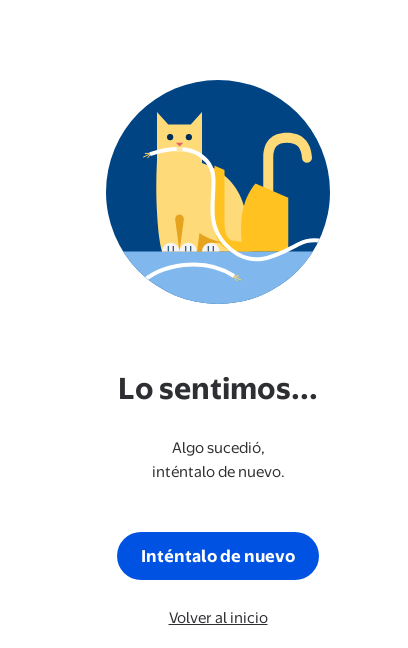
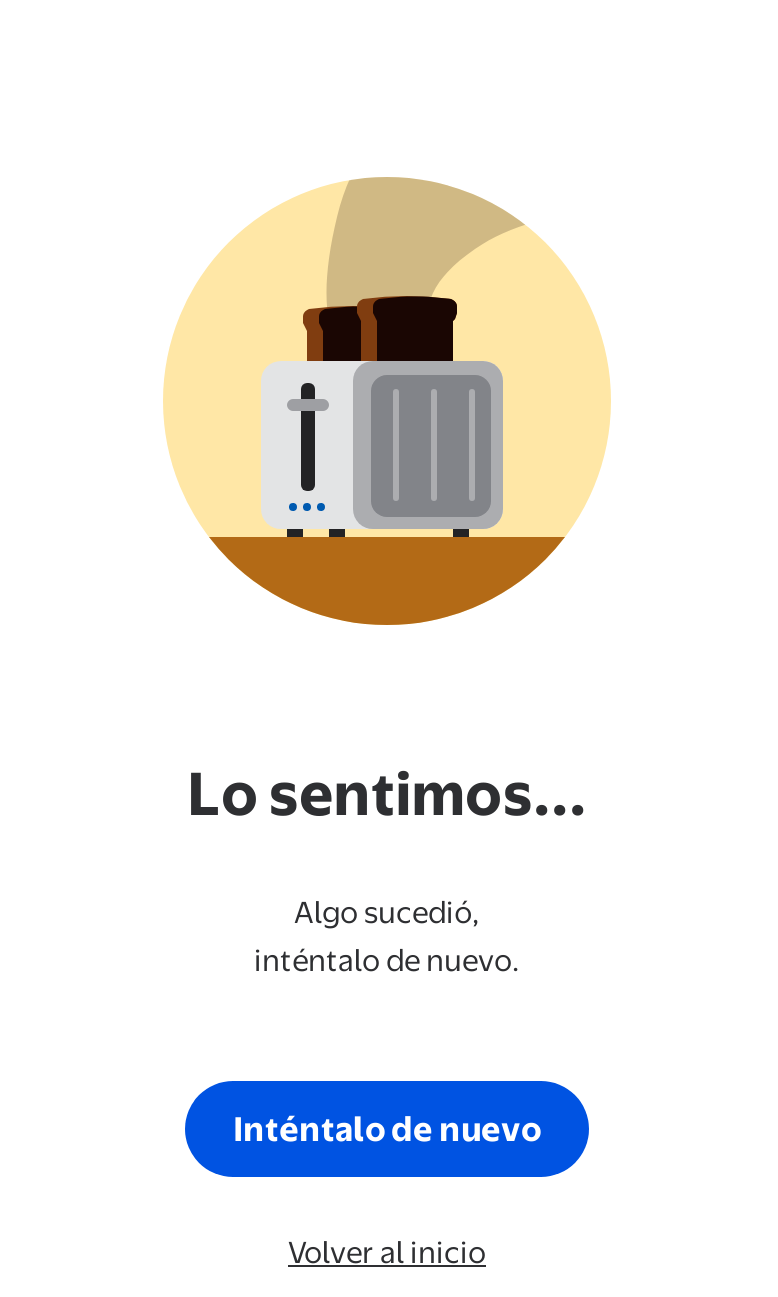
- [image]
+ [image]
